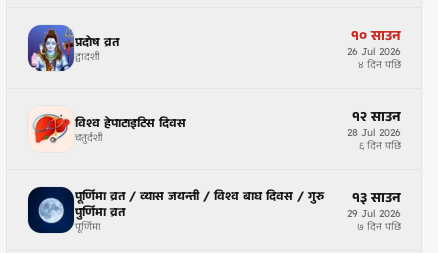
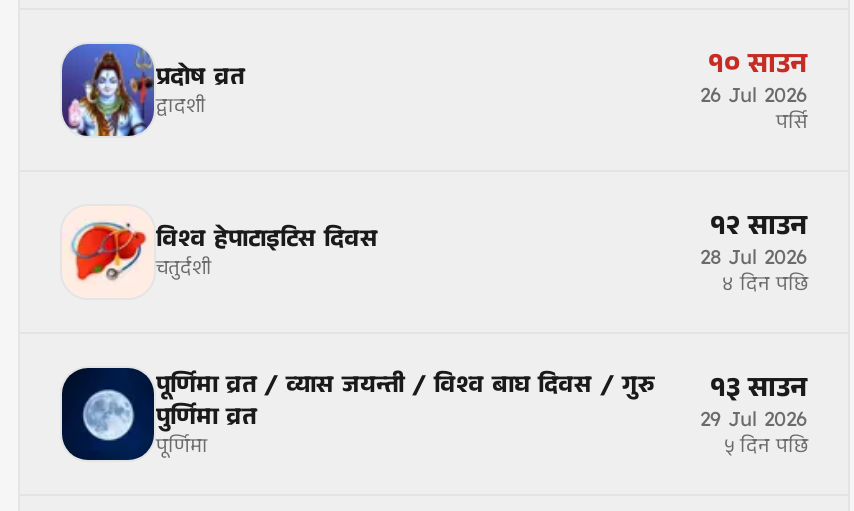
- ४ दिन पछि
+ पर्सि

- ६ दिन पछि
+ ४ दिन पछि

- ७ दिन पछि
+ ५ दिन पछि
